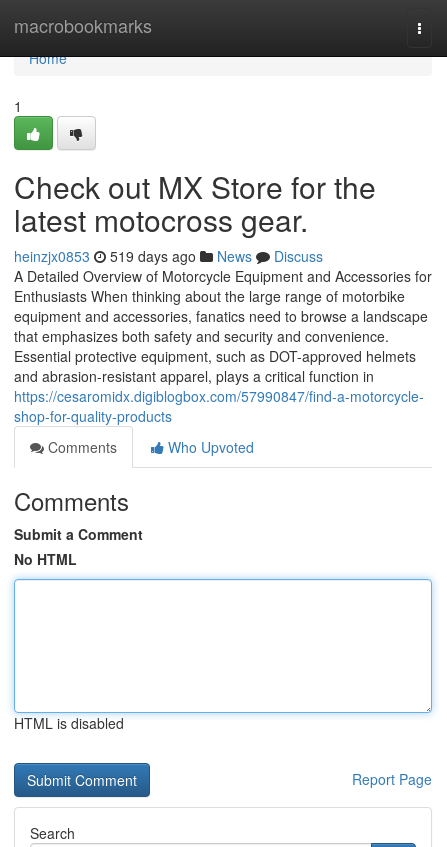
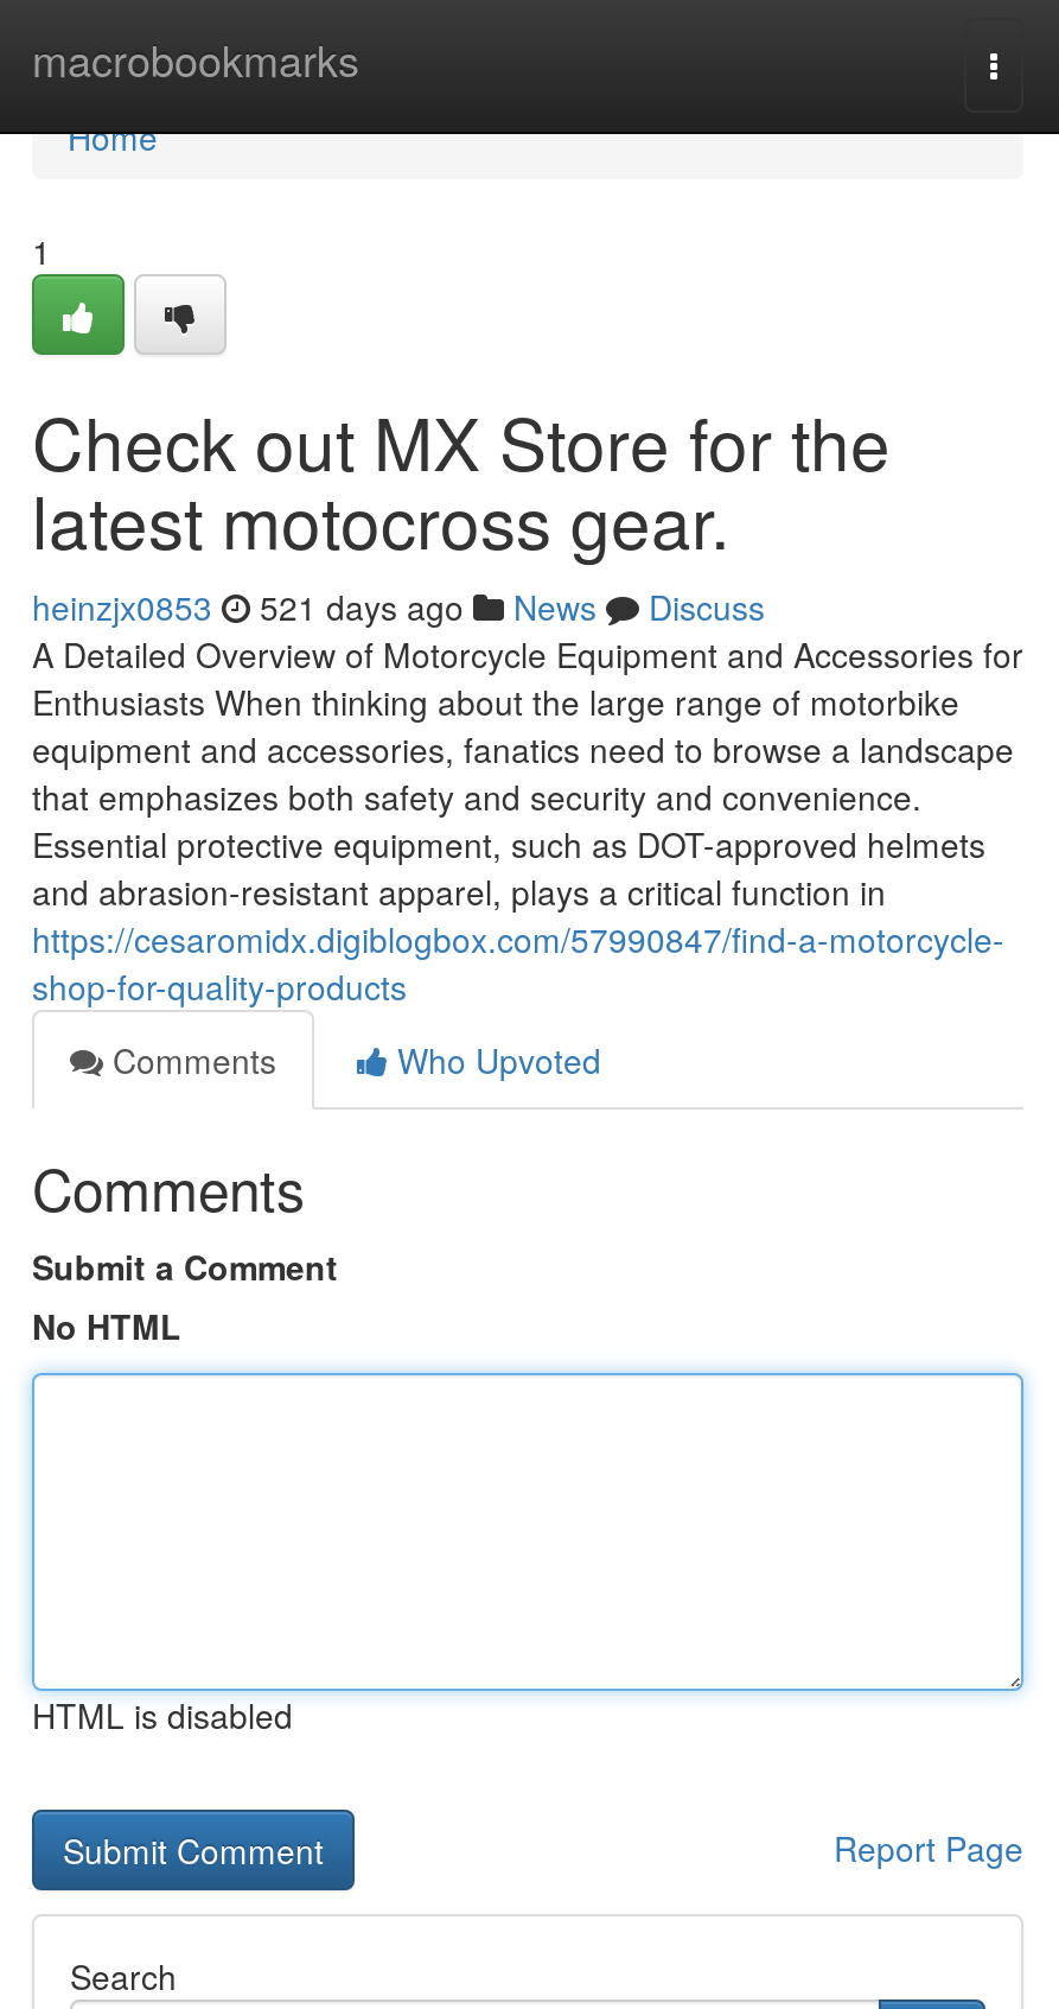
- heinzjx0853 519 days ago News Discuss
+ heinzjx0853 521 days ago News Discuss
